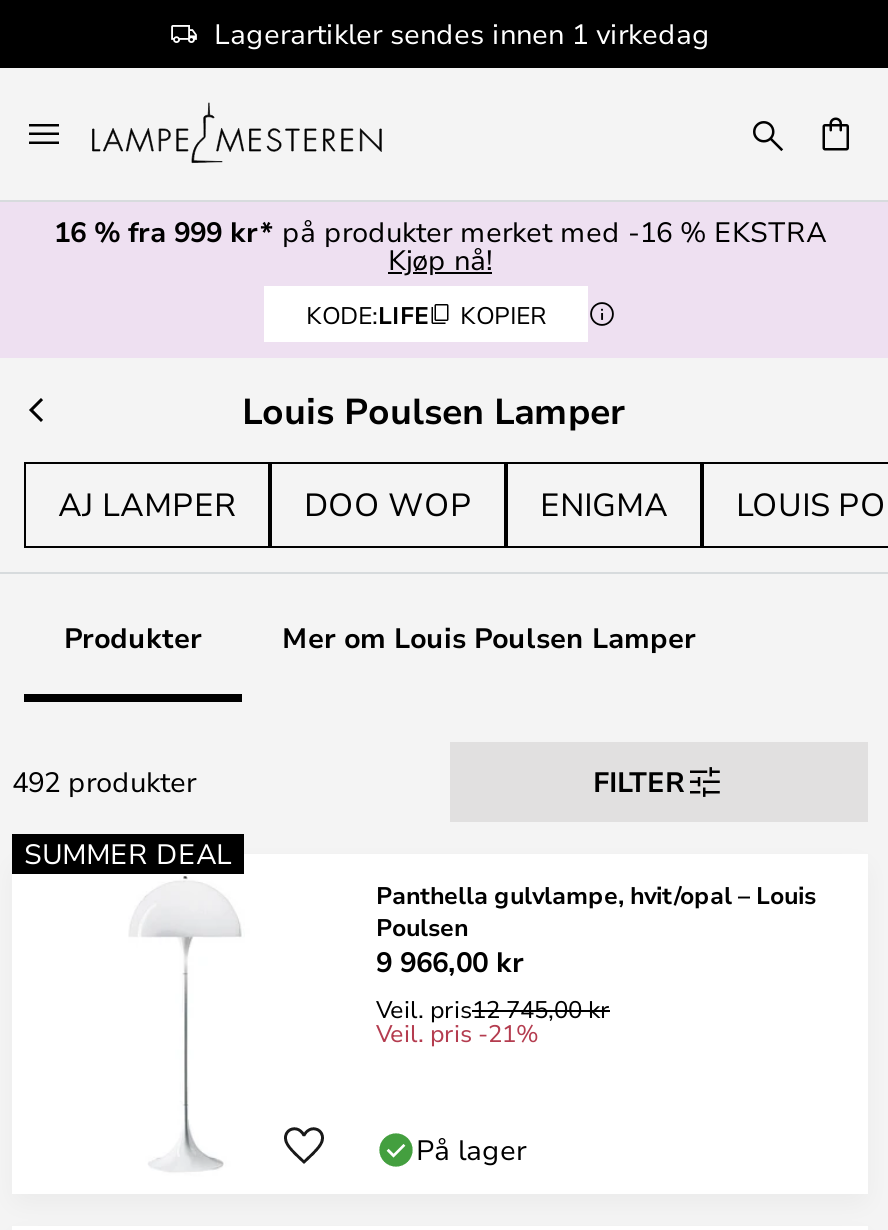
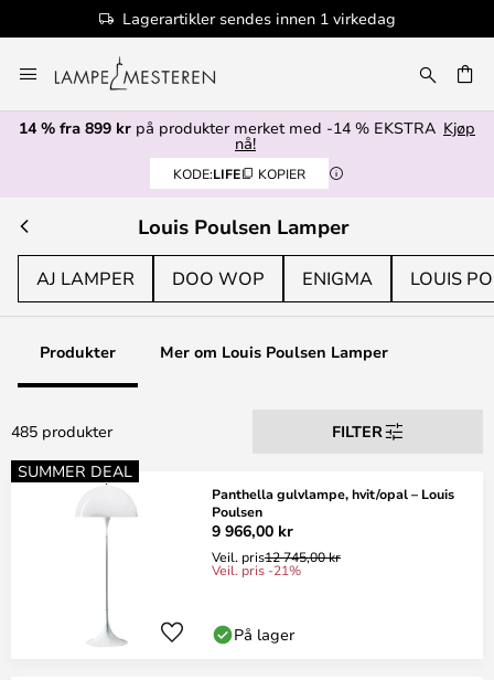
- 16 % fra 999 kr* på produkter merket med -16 % EKSTRA
- Kjøp nå!
+ 14 % fra 899 kr på produkter merket med -14 % EKSTRA Kjøp
+ nå!

- 492 produkter
+ 485 produkter
